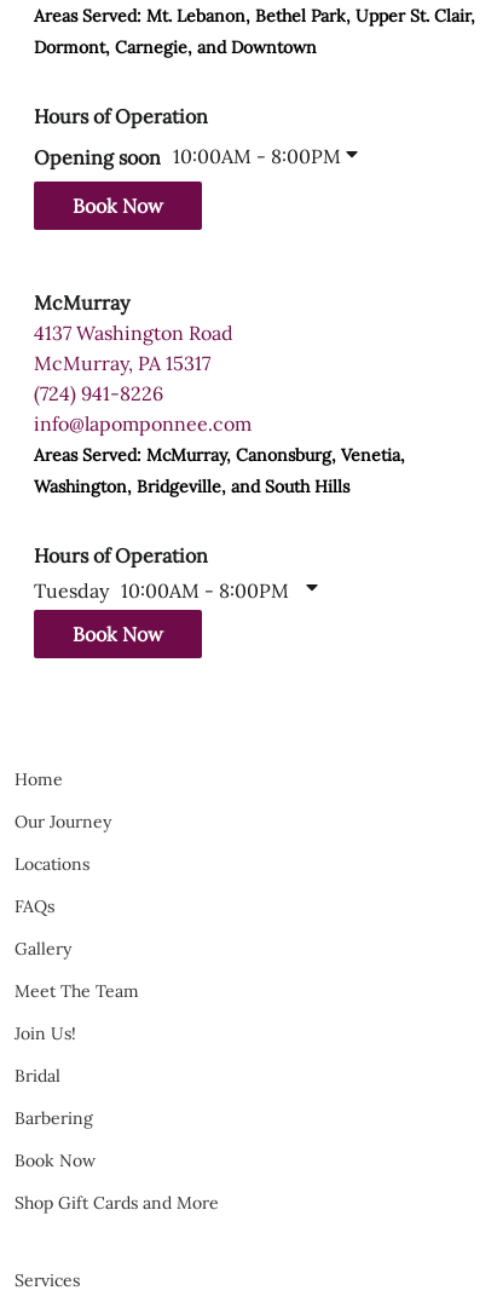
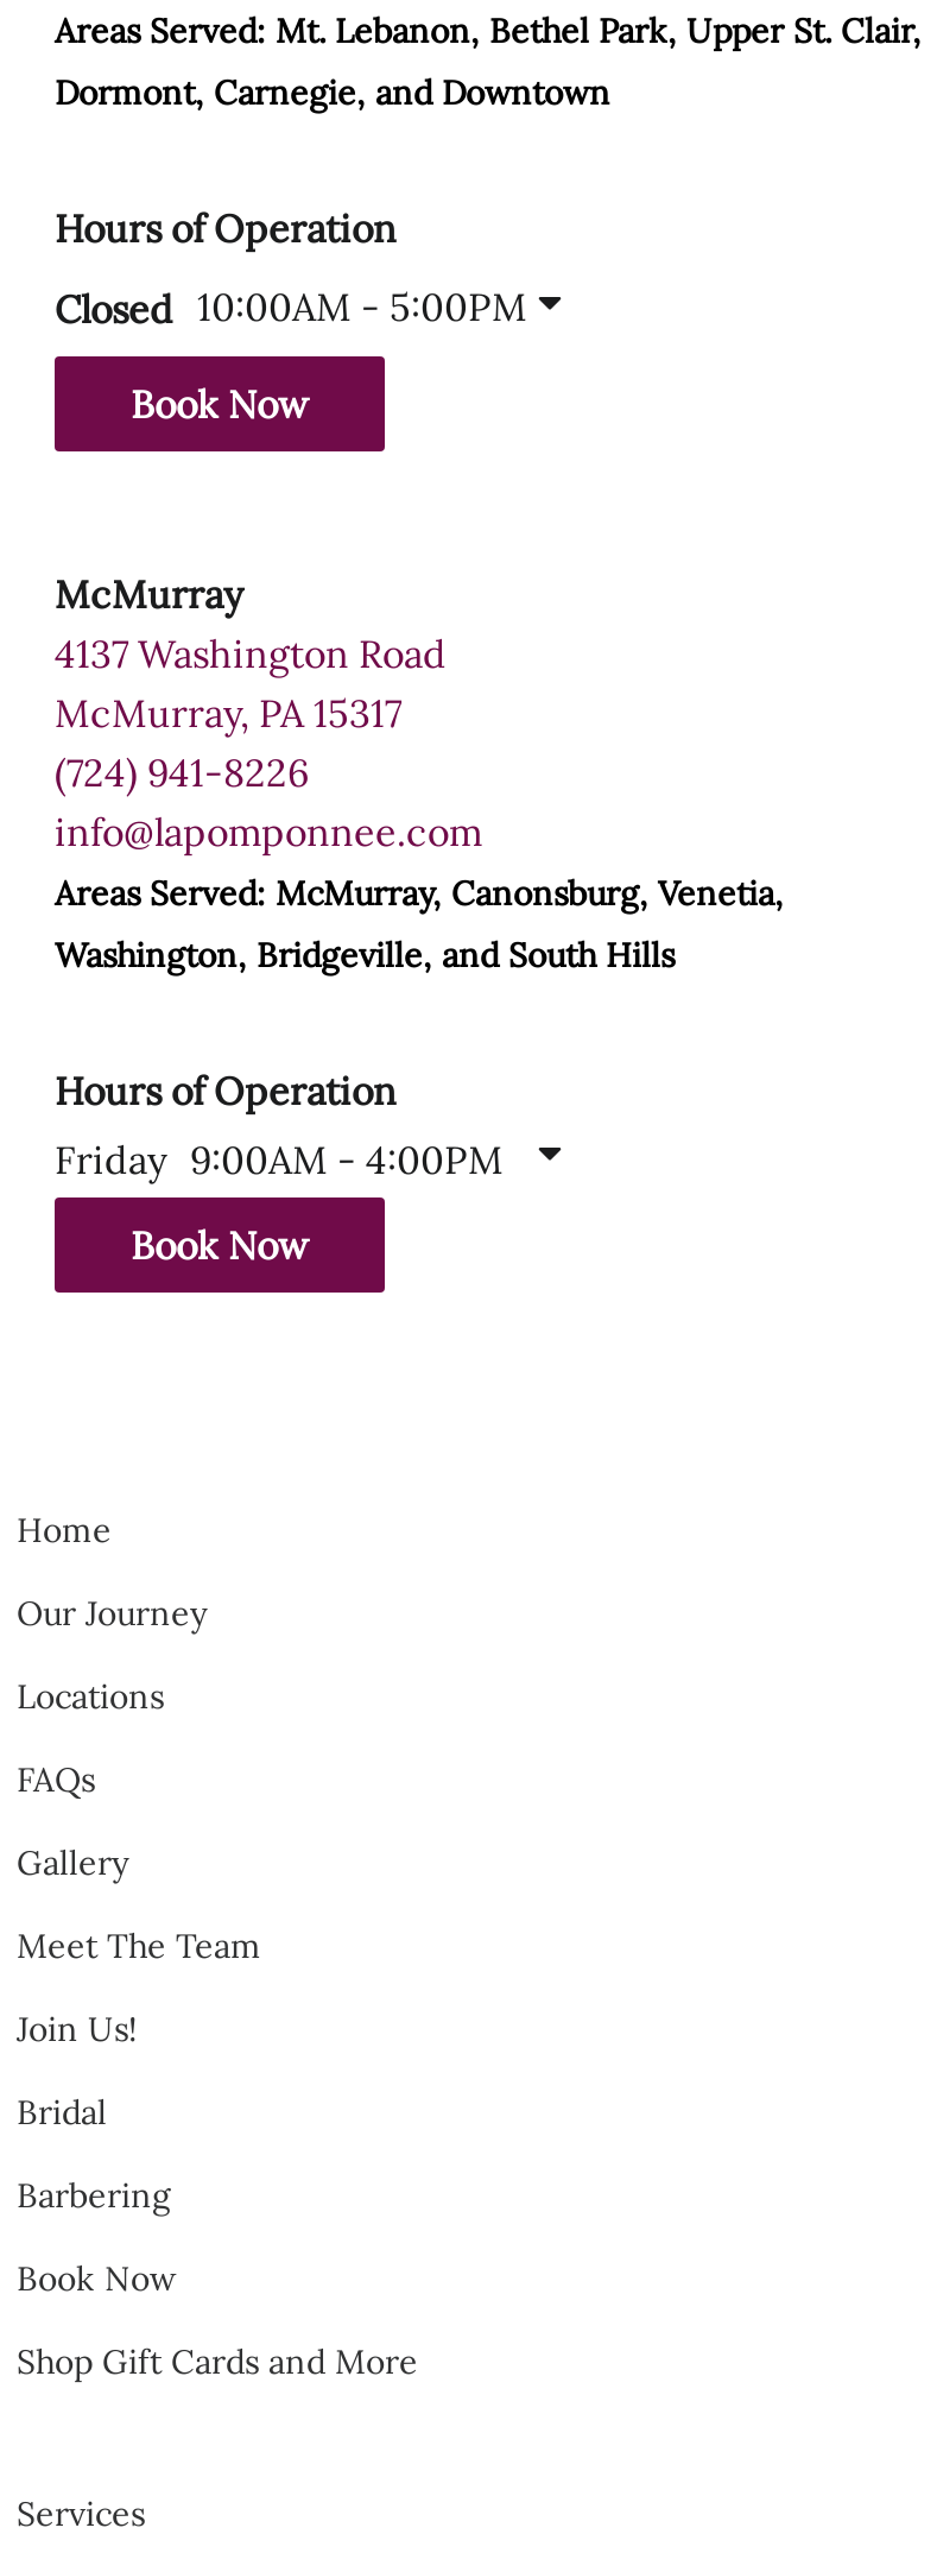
- Opening soon 10:00AM - 8:00PM
+ Closed 10:00AM - 5:00PM

- Tuesday 10:00AM - 8:00PM
+ Friday 9:00AM - 4:00PM
